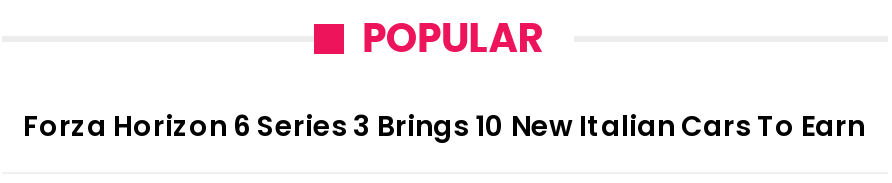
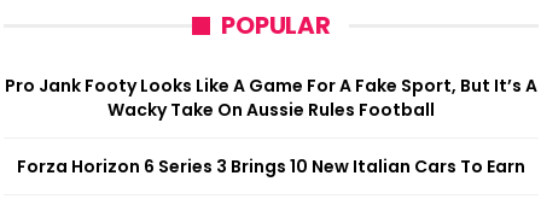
+ Pro Jank Footy Looks Like A Game For A Fake Sport, But It’s A
+ Wacky Take On Aussie Rules Football
